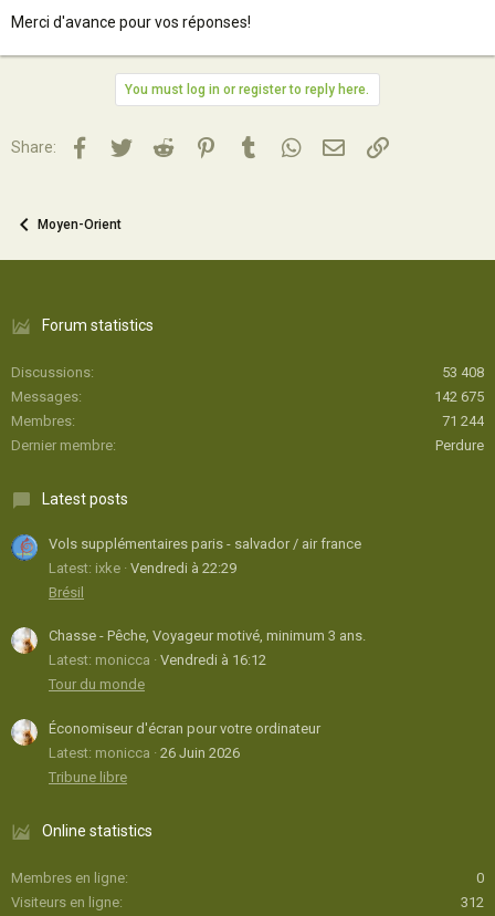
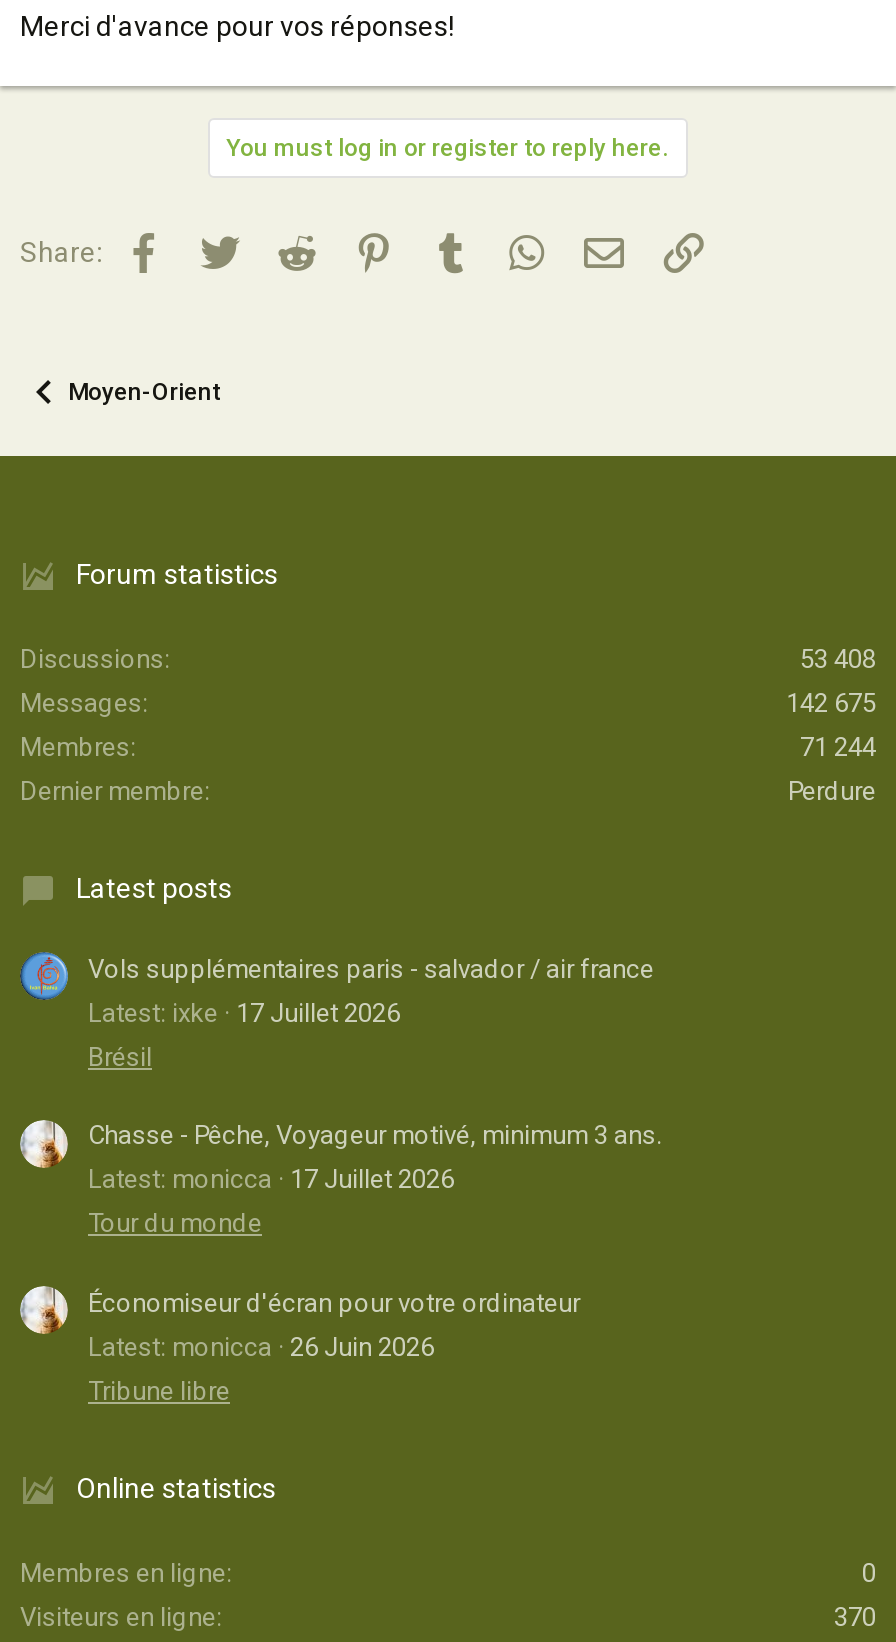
- Latest: ixke Vendredi à 22:29
+ Latest: ixke 17 Juillet 2026

- Latest: monicca Vendredi à 16:12
+ Latest: monicca 17 Juillet 2026

- 312
+ 370
